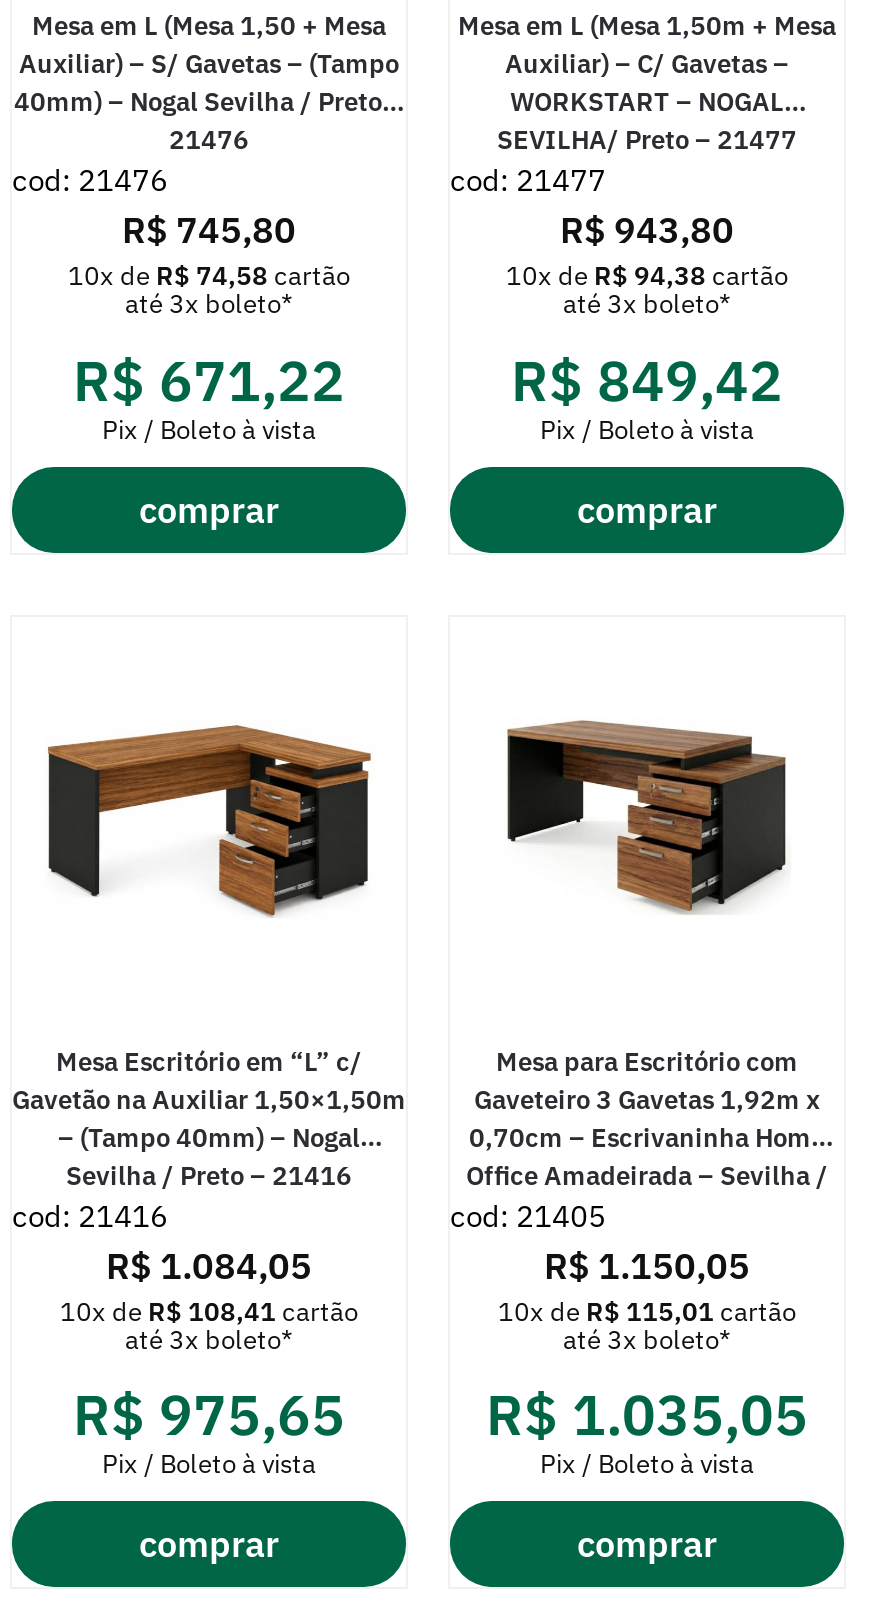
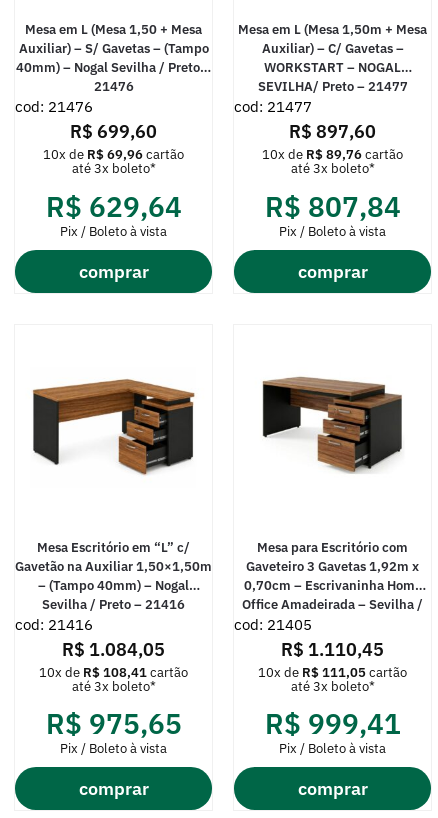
- R$745,80
+ R$699,60

- R$943,80
+ R$897,60

- 10x de R$74,58 cartão
+ 10x de R$69,96 cartão

- 10x de R$94,38 cartão
+ 10x de R$89,76 cartão

- R$671,22
+ R$629,64

- R$849,42
+ R$807,84

- R$1.150,05
+ R$1.110,45

- 10x de R$115,01 cartão
+ 10x de R$111,05 cartão

- R$1.035,05
+ R$999,41
